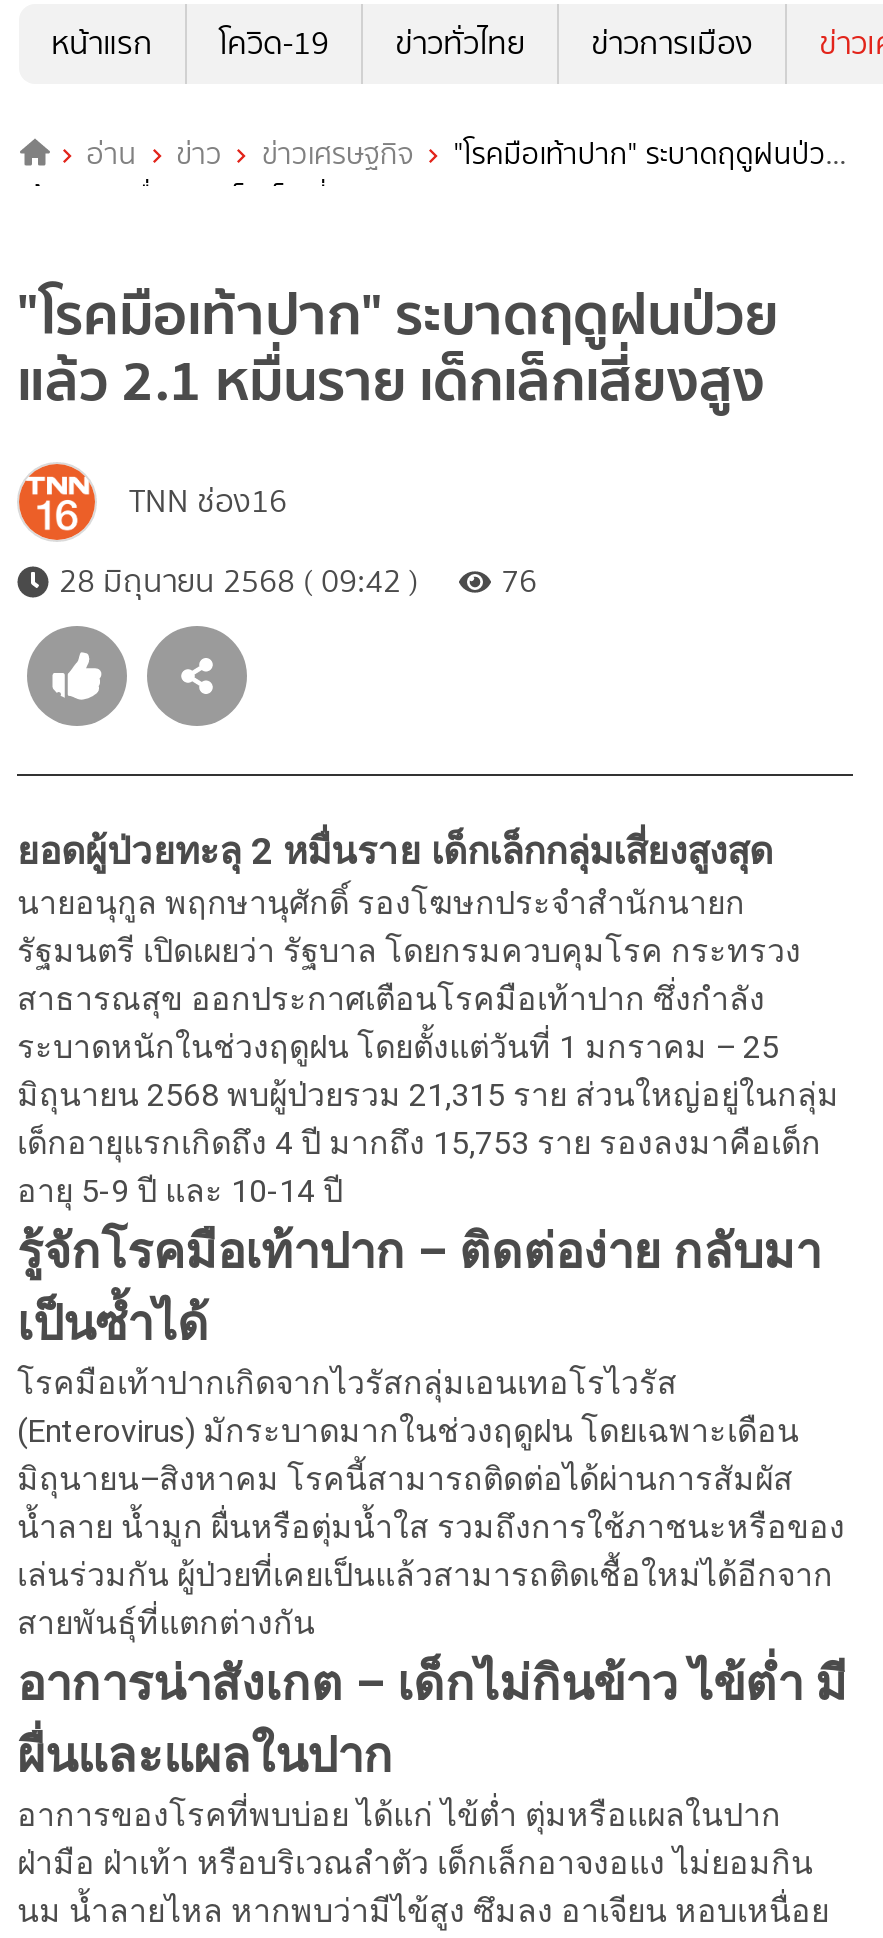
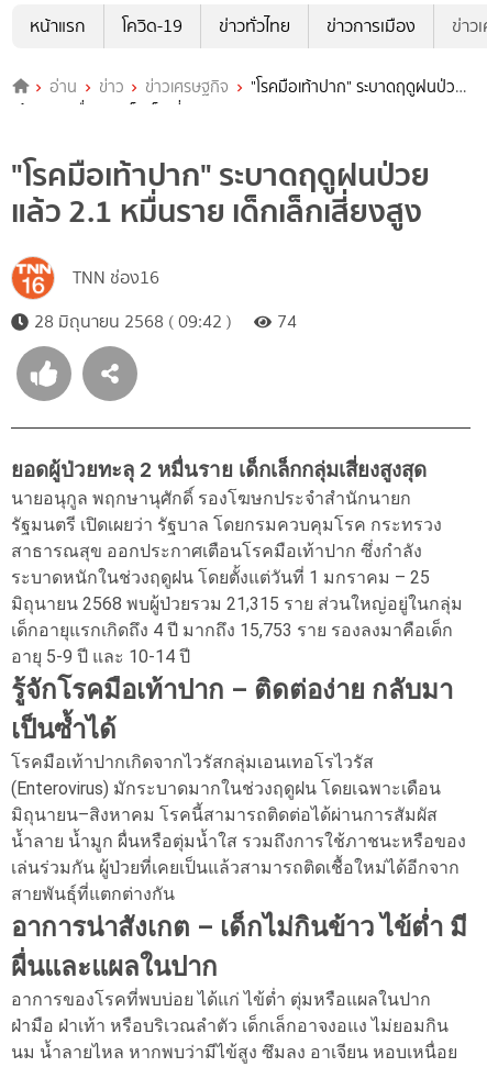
- 28 มิถุนายน 2568 ( 09:42 ) 76
+ 28 มิถุนายน 2568 ( 09:42 ) 74
